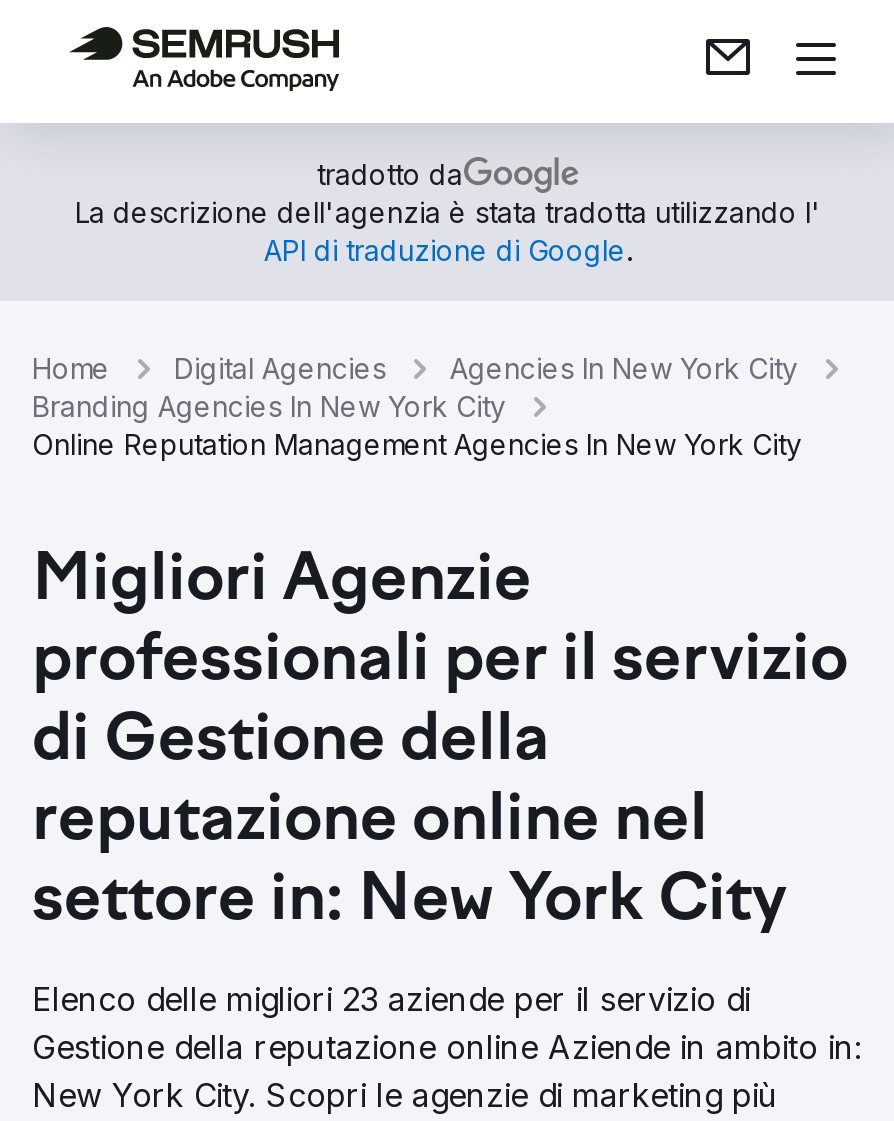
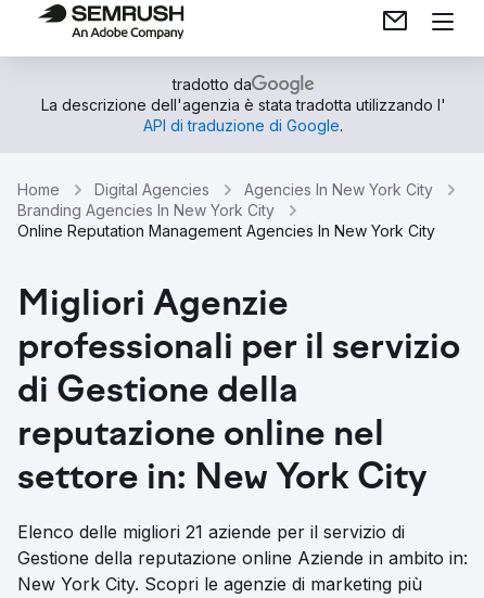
- Elenco delle migliori 23 aziende per il servizio di
+ Elenco delle migliori 21 aziende per il servizio di
